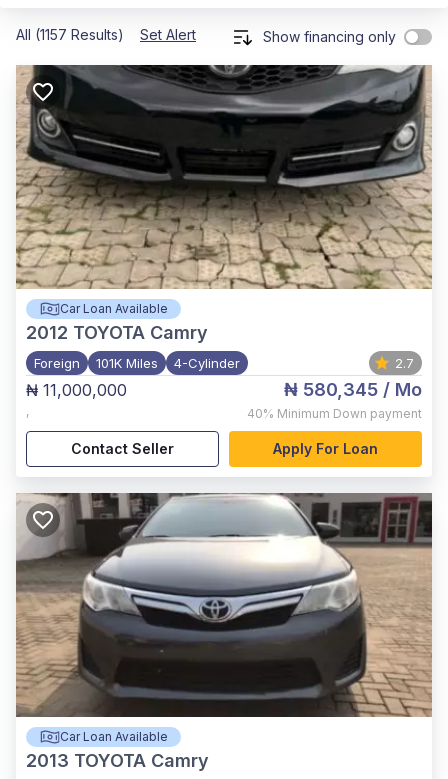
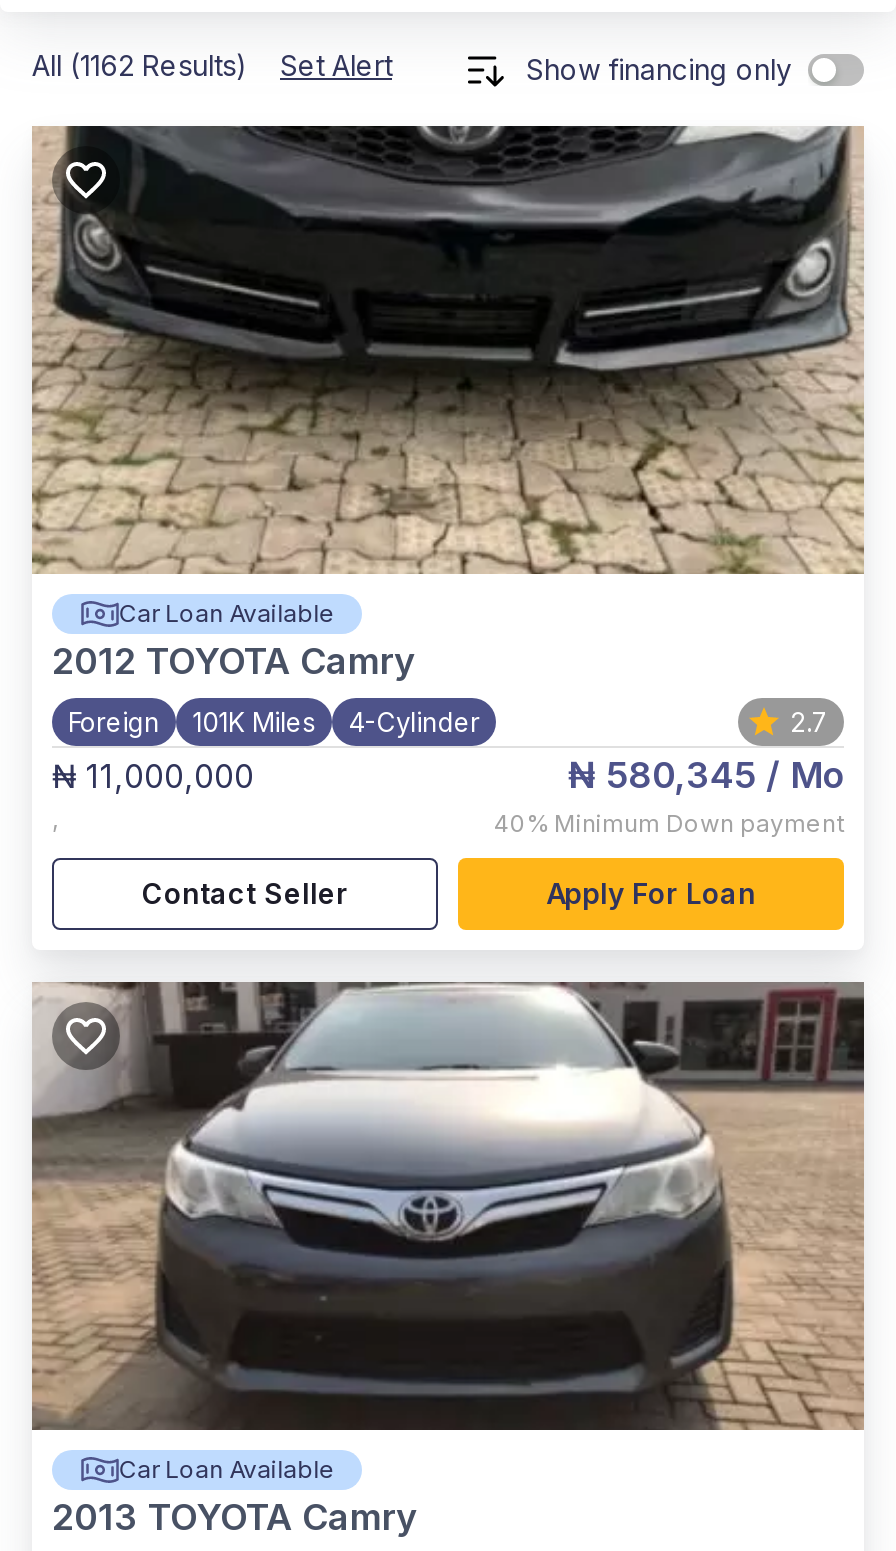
- All (1157 Results) Set Alert
+ All (1162 Results) Set Alert
